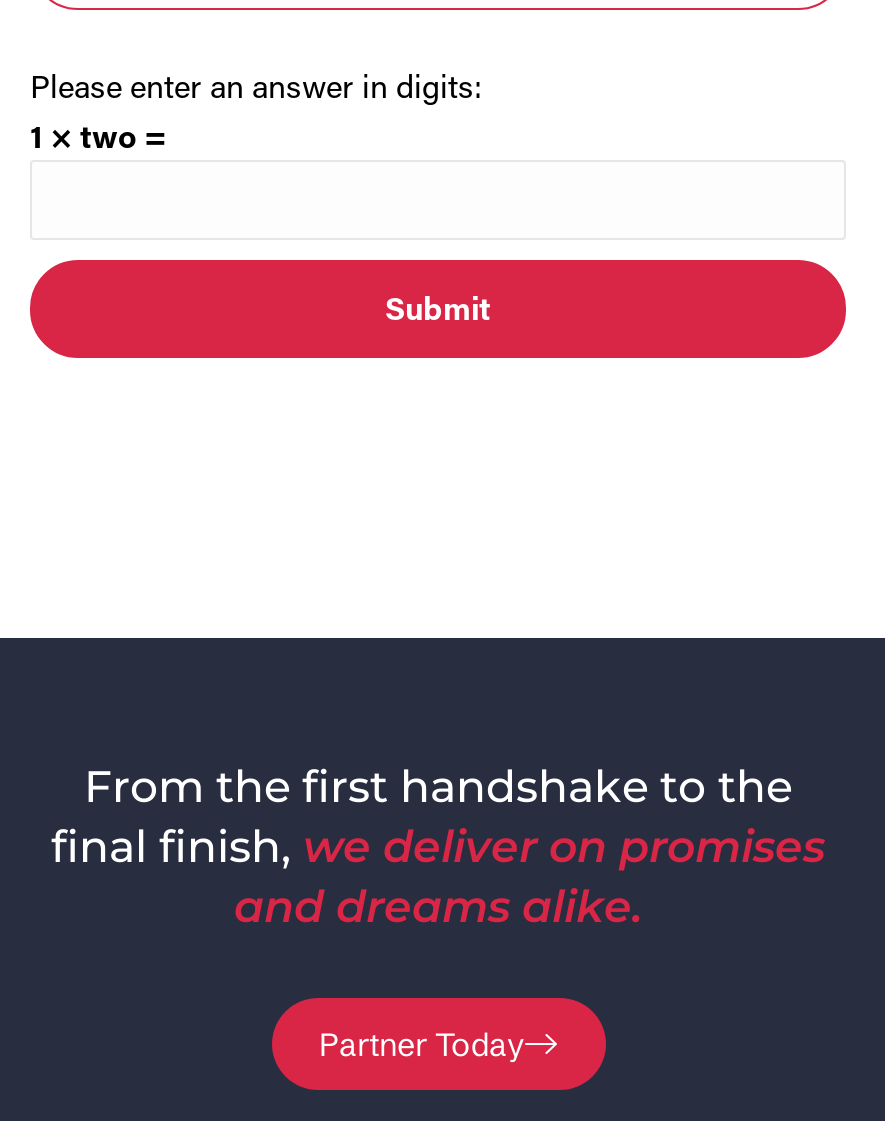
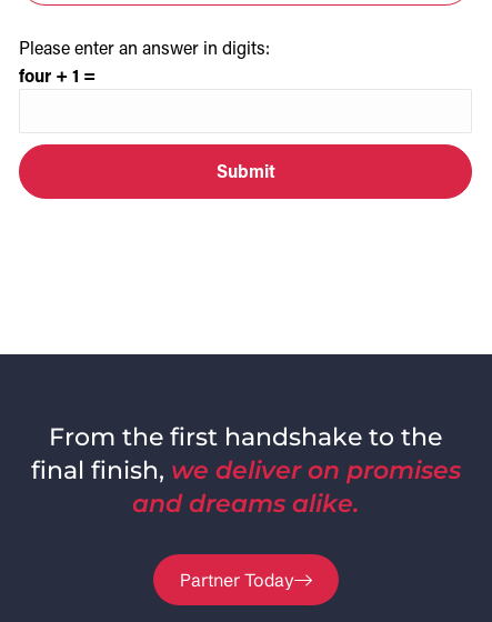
- 1 × two =
+ four + 1 =
